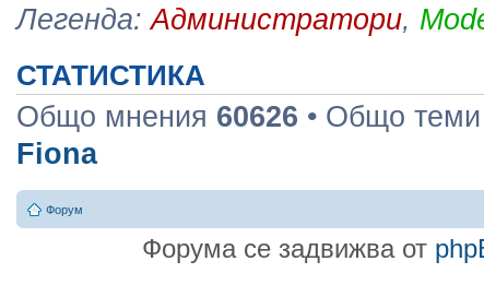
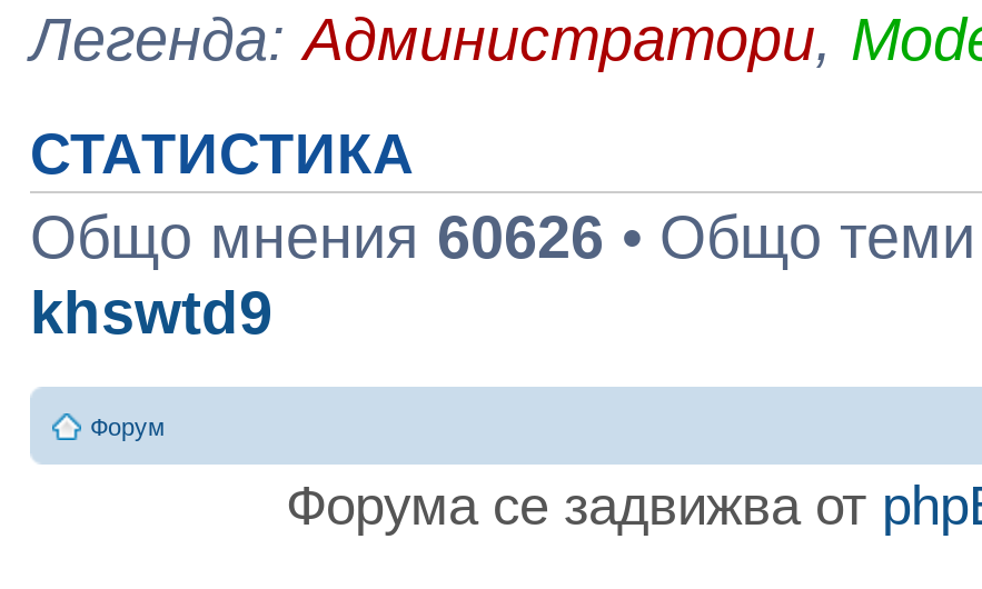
- Fiona
+ khswtd9
